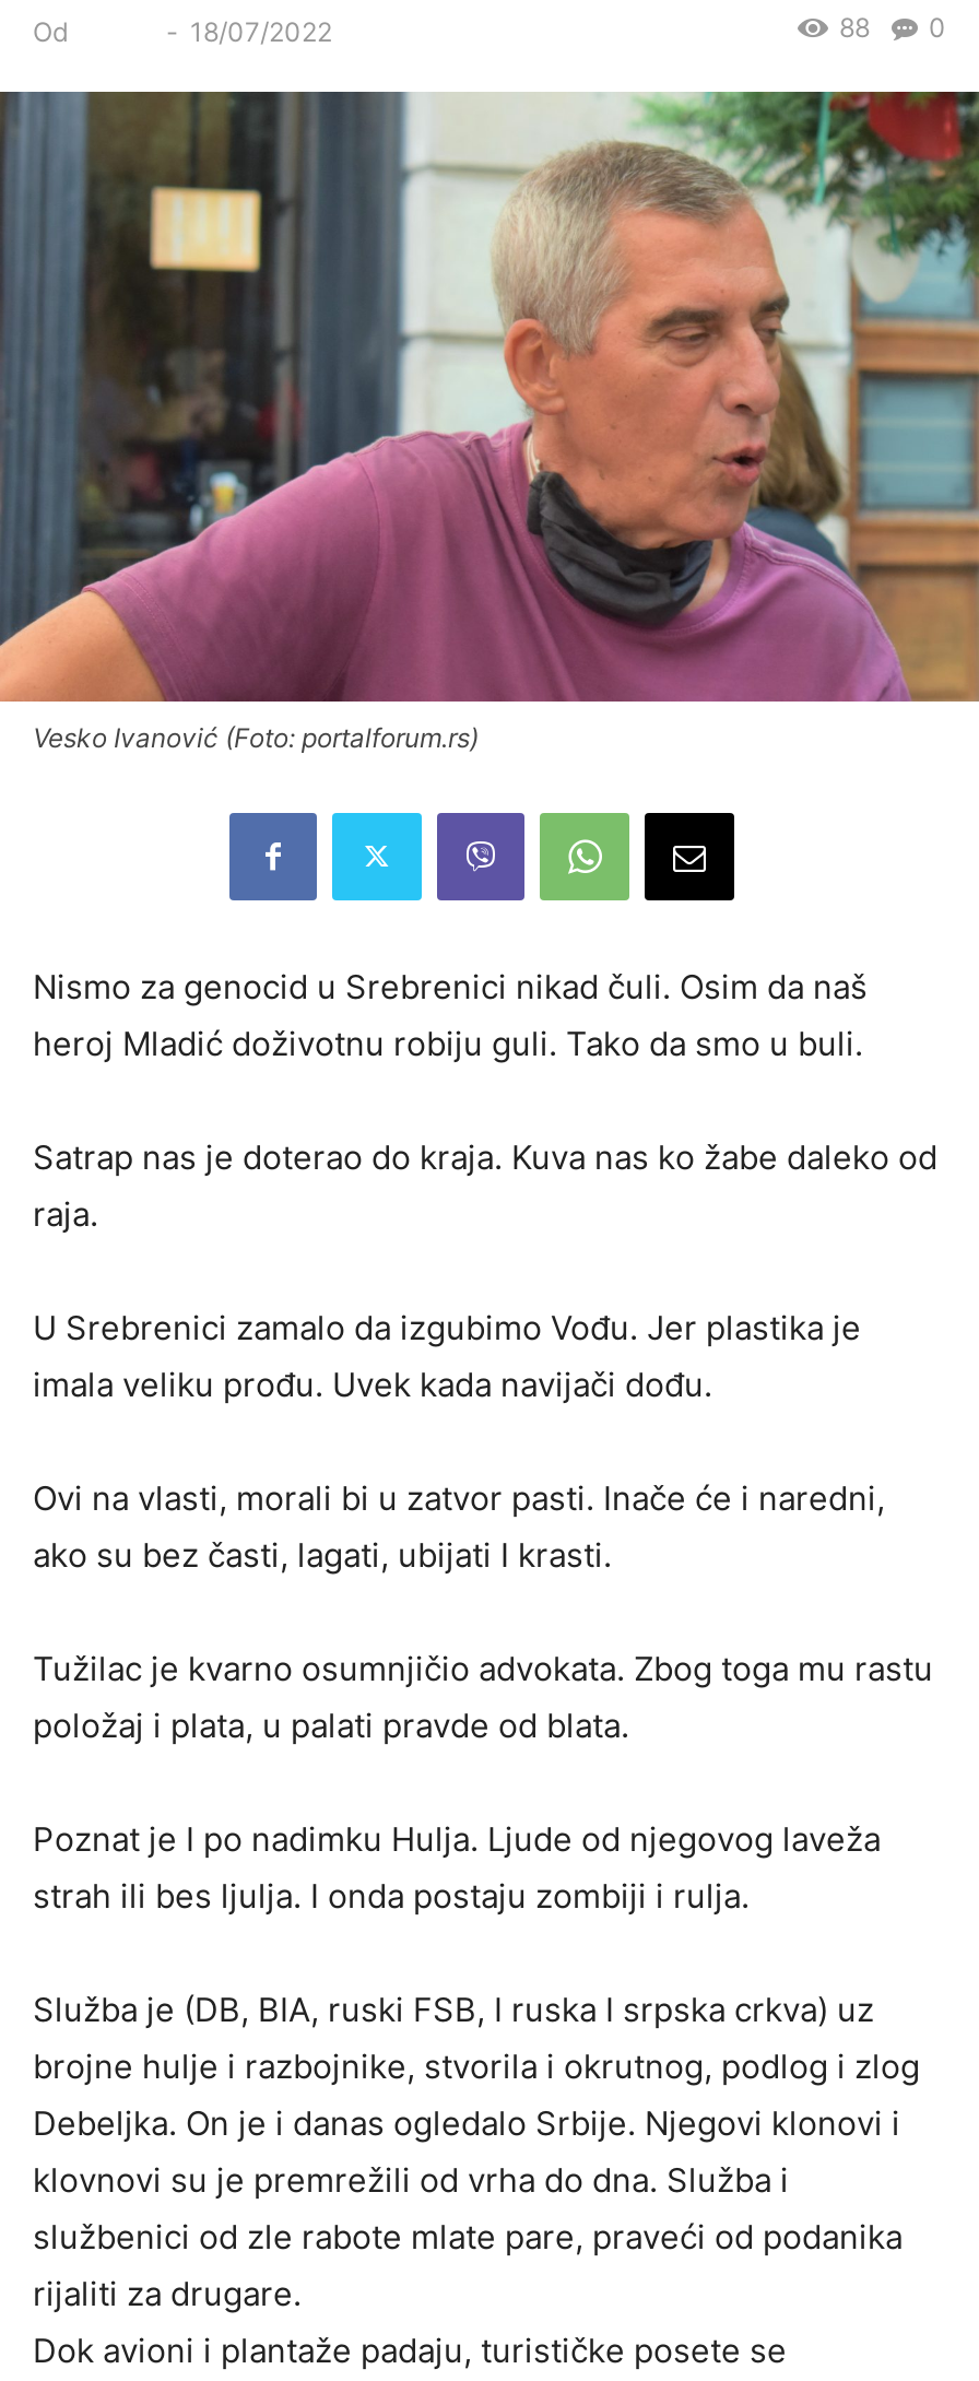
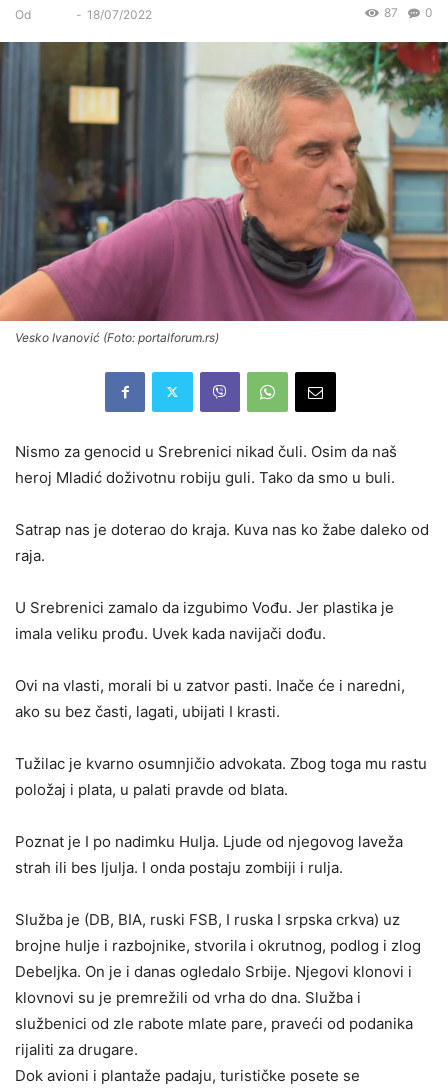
- 88 0
+ 87 0
